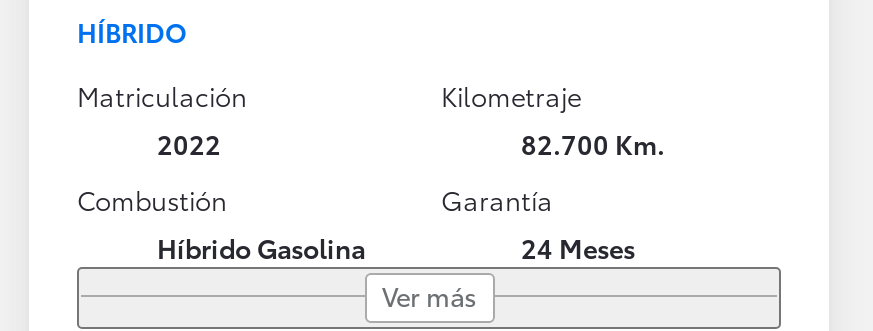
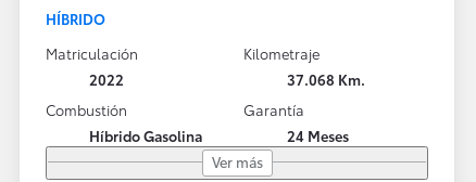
- 82.700 Km.
+ 37.068 Km.
